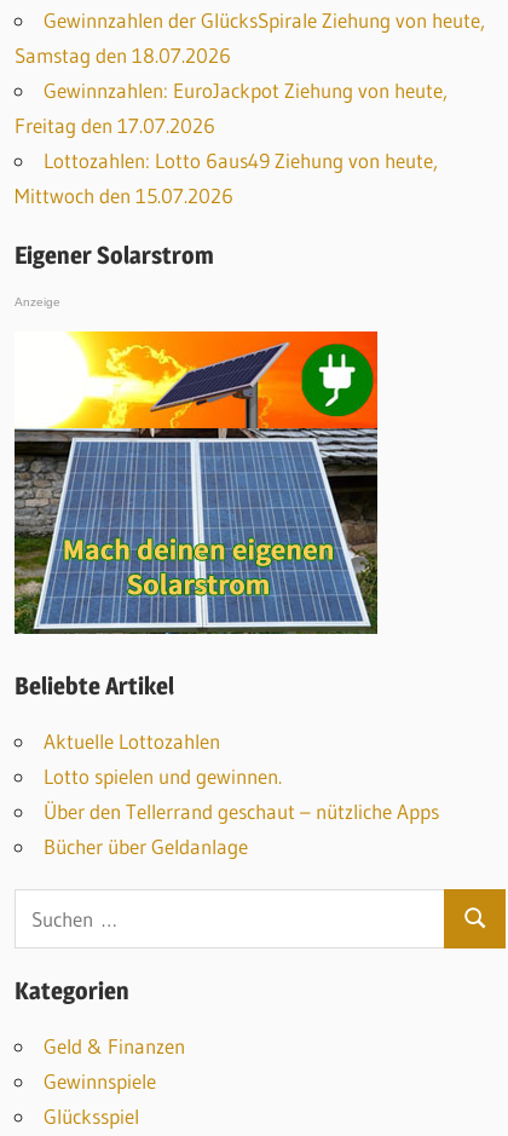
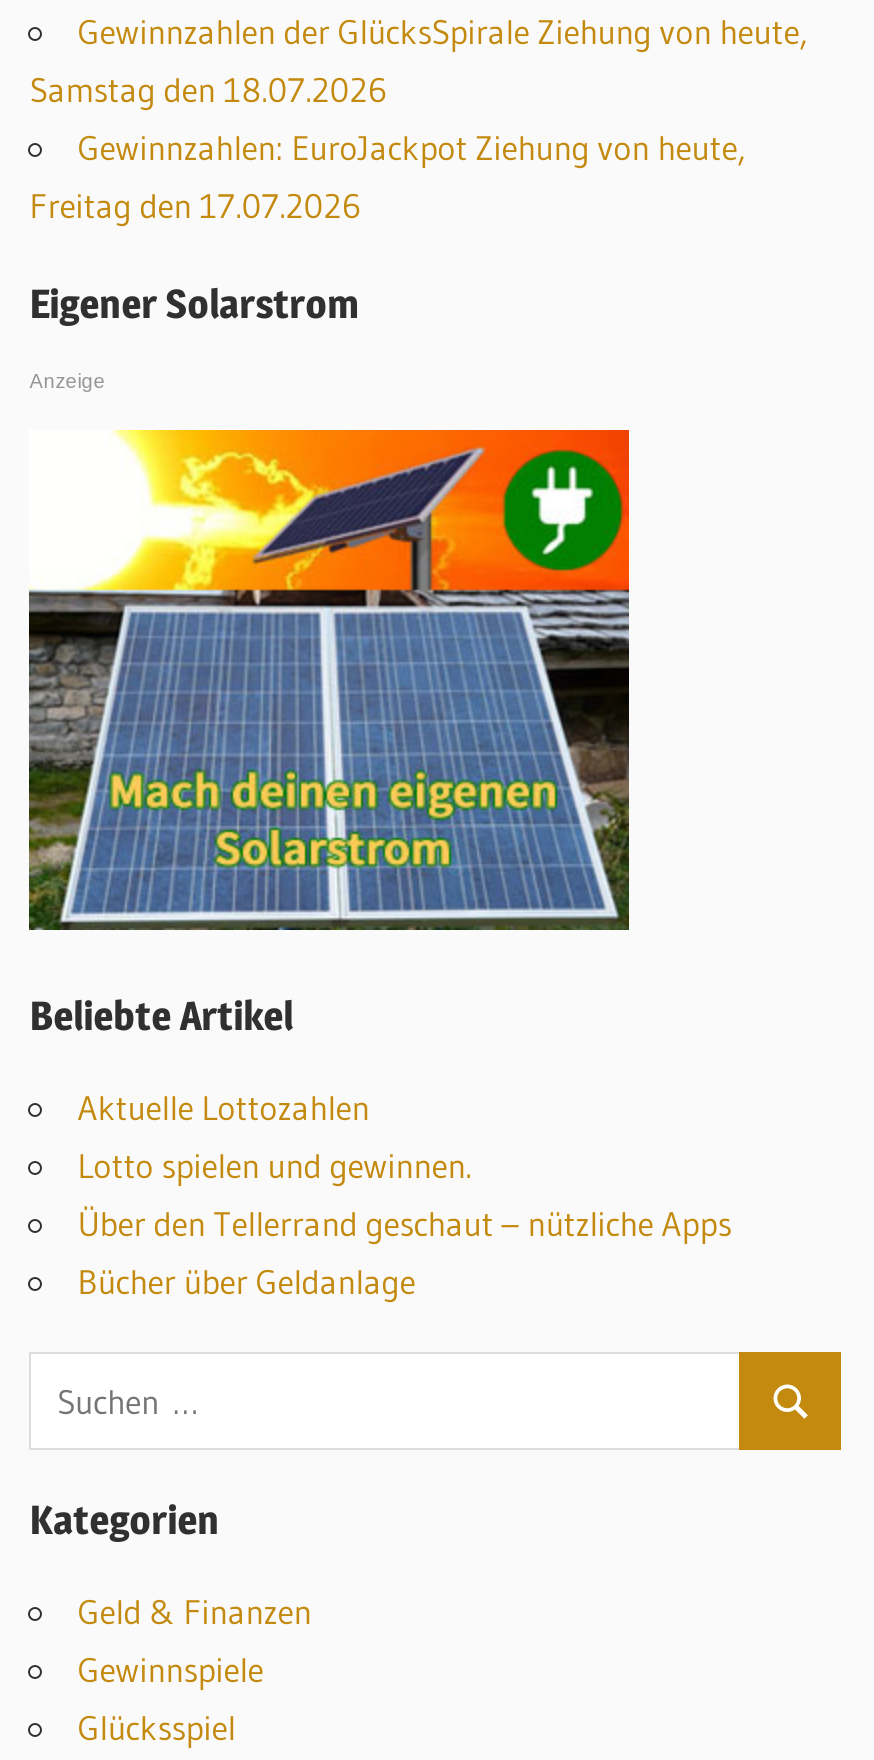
- Lottozahlen: Lotto 6aus49 Ziehung von heute,
- Mittwoch den 15.07.2026
